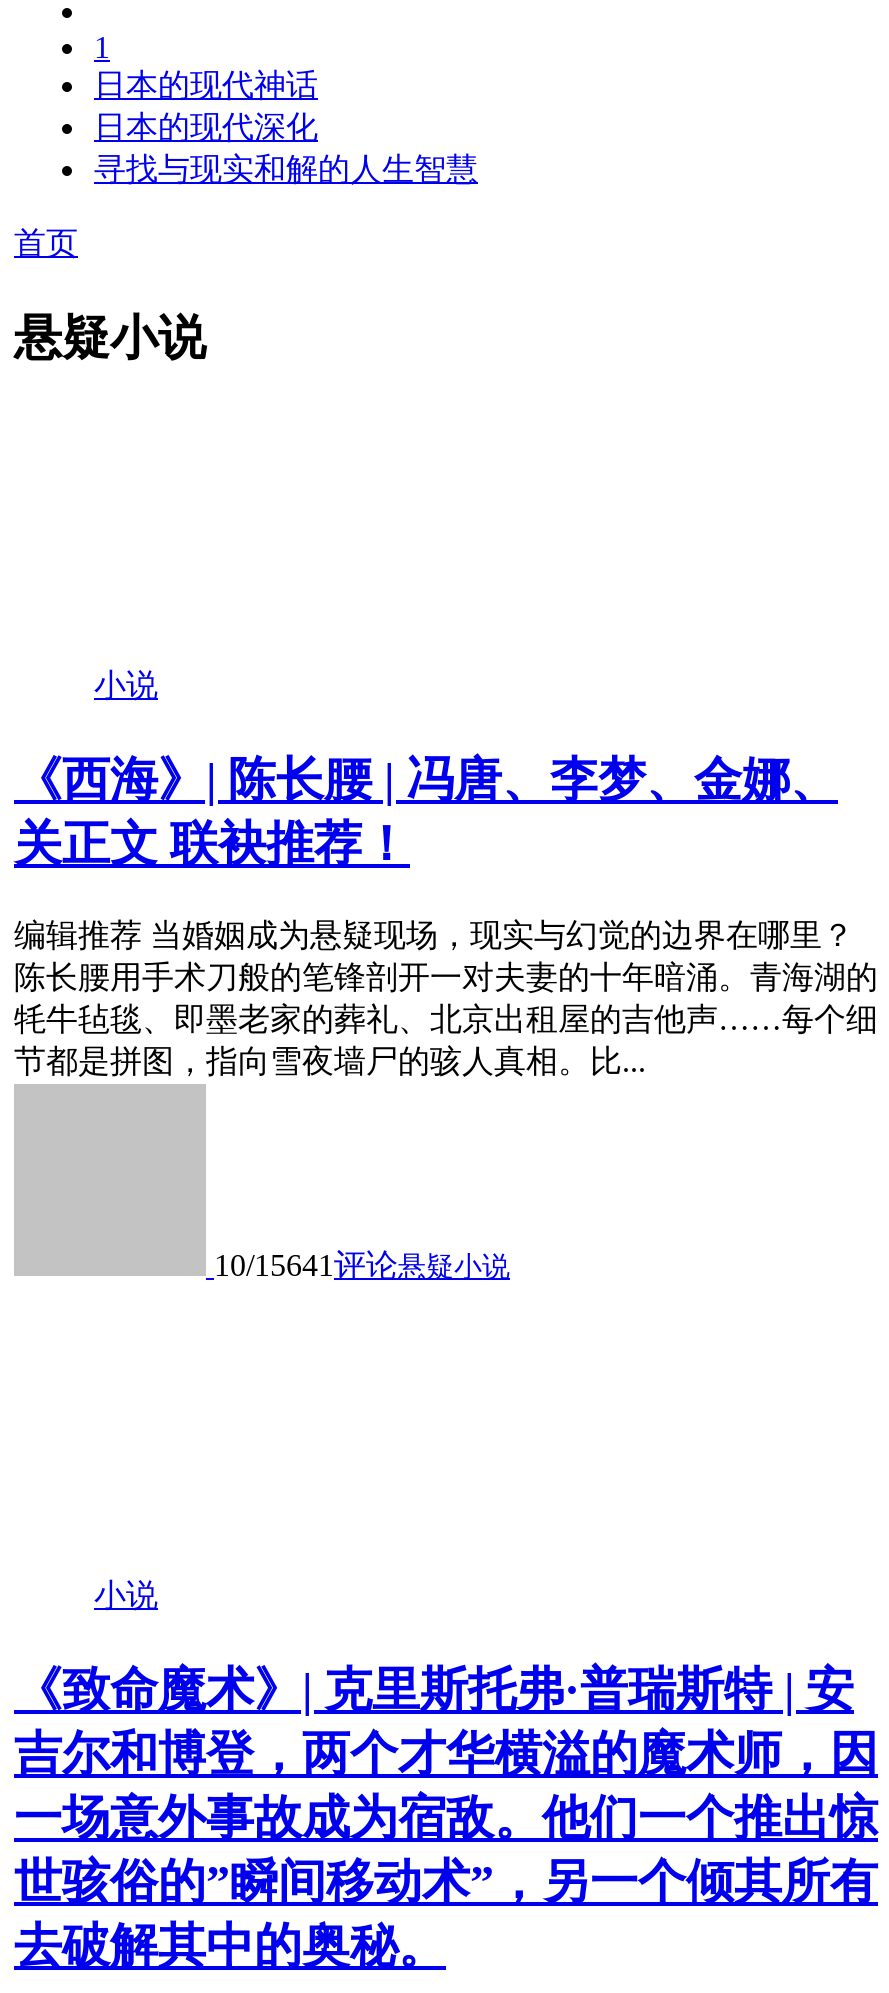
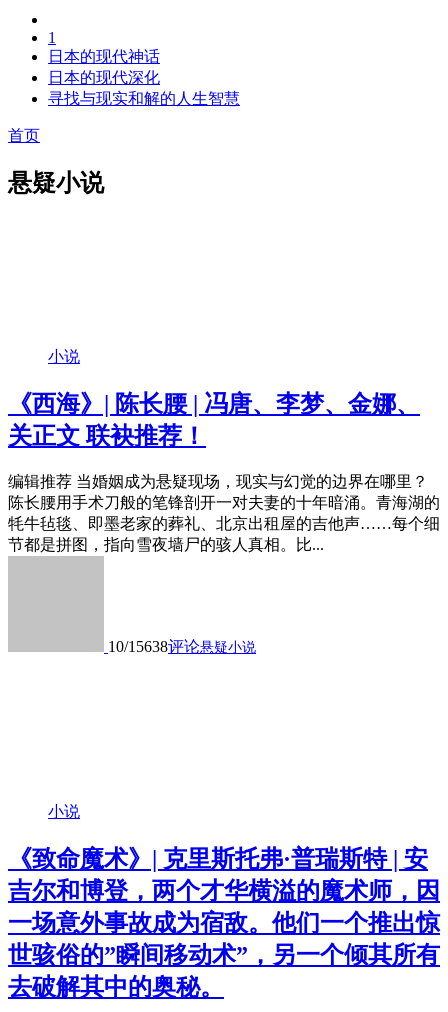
- 10/15641评论悬疑小说
+ 10/15638评论悬疑小说
